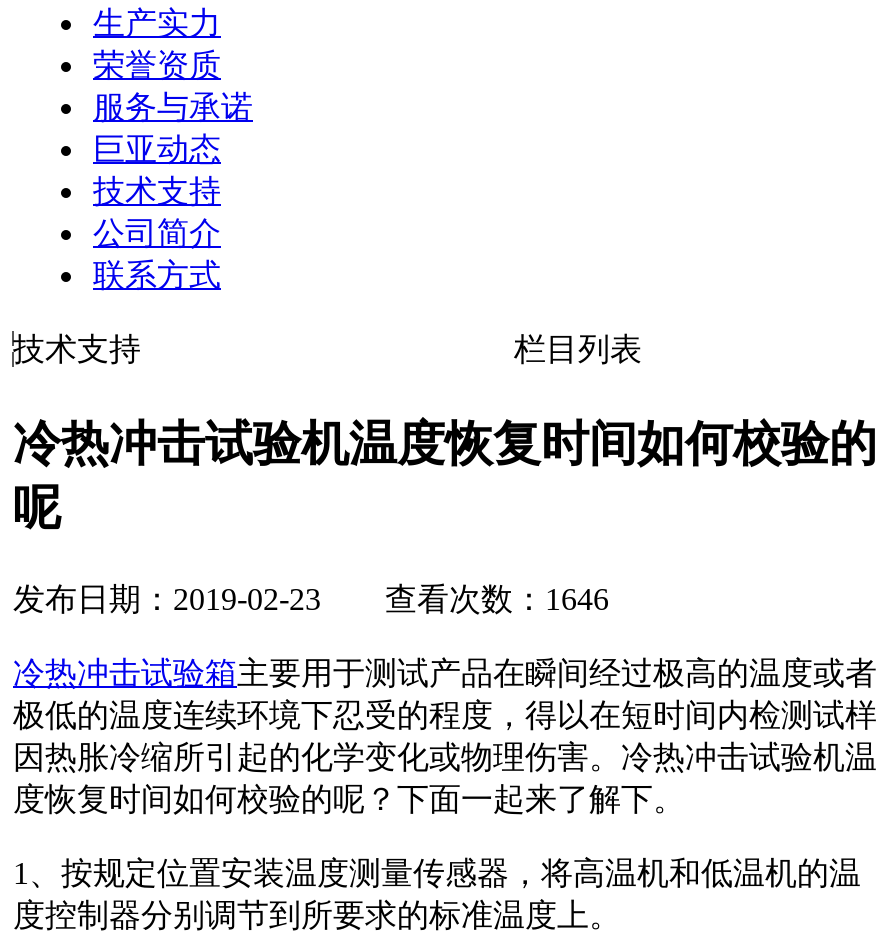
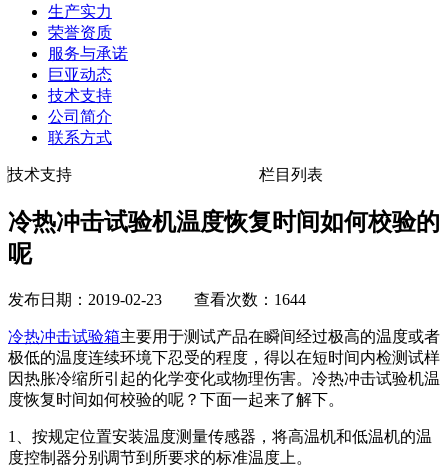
- 发布日期：2019-02-23 查看次数：1646
+ 发布日期：2019-02-23 查看次数：1644
